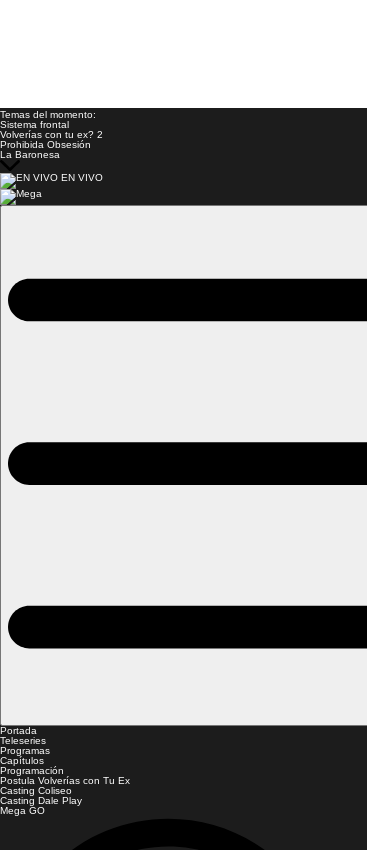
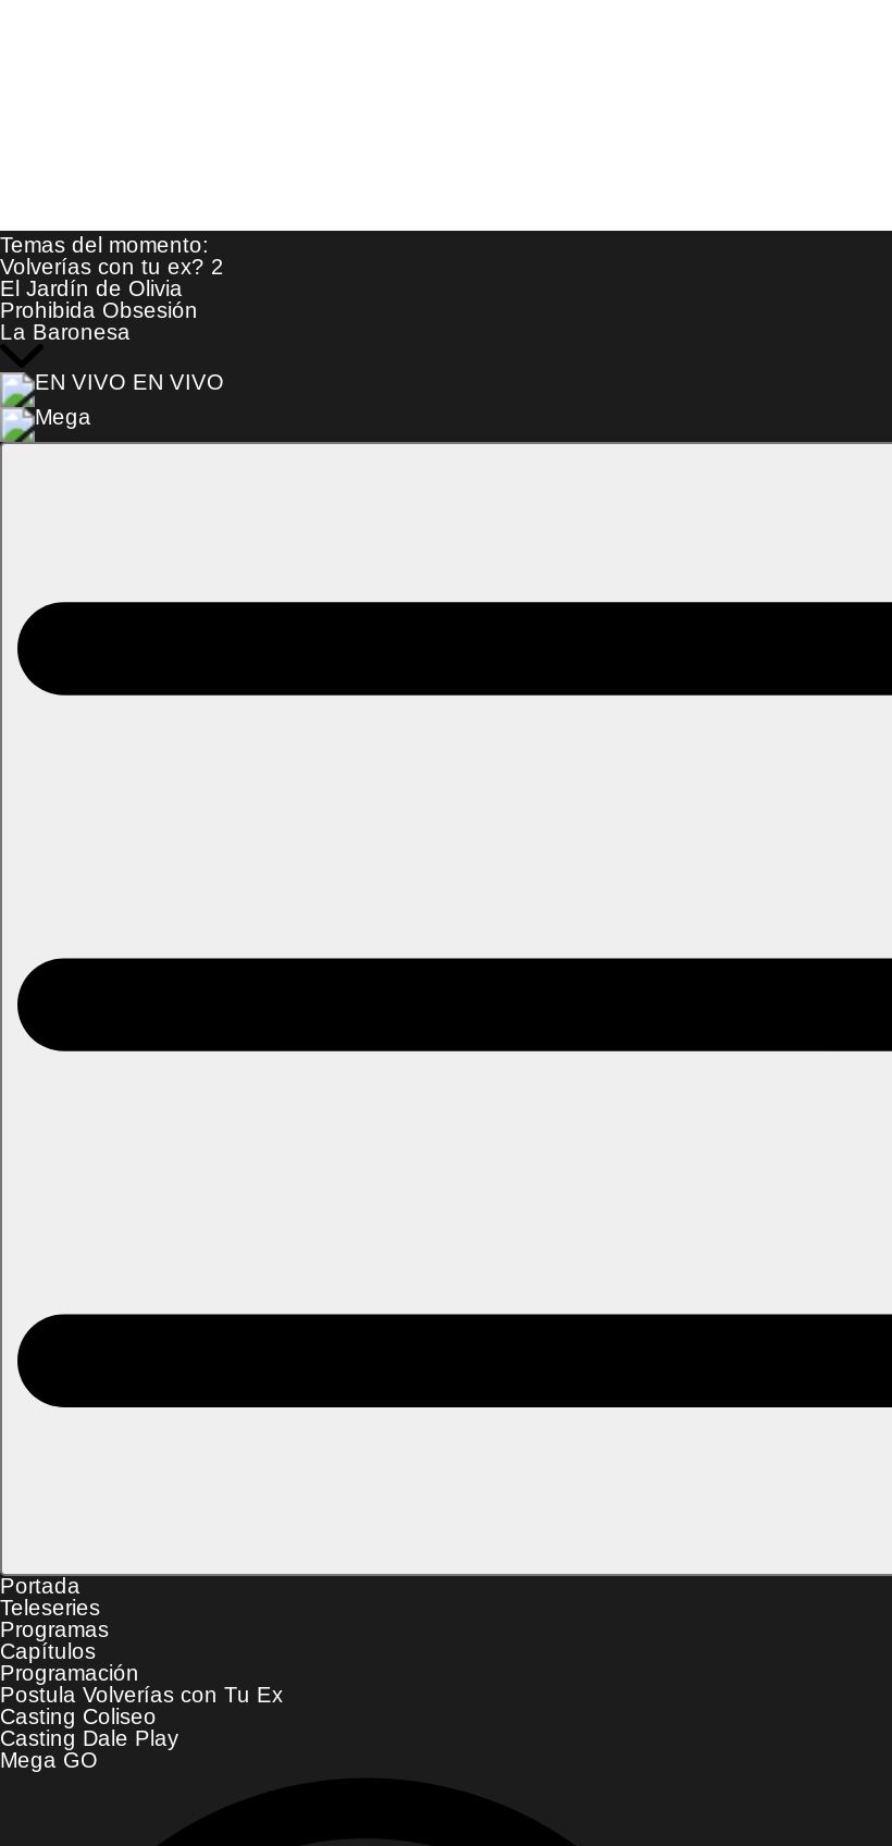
- Sistema frontal

+ El Jardín de Olivia
